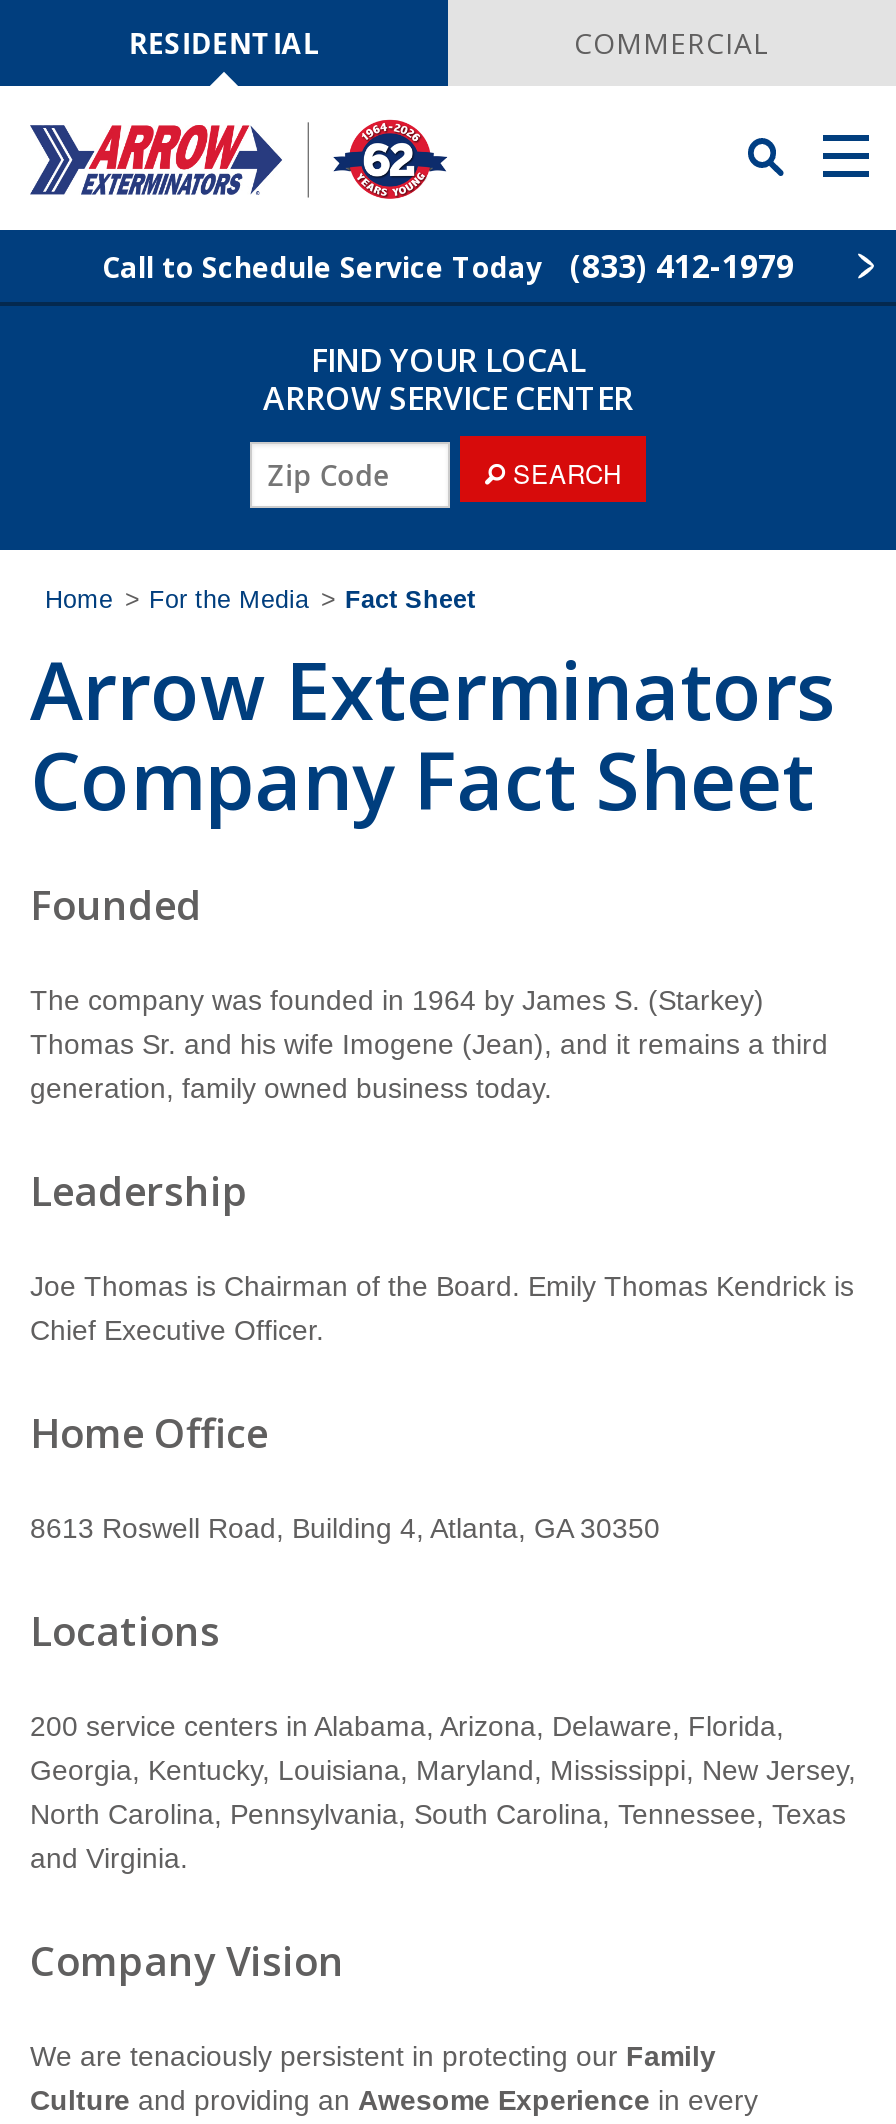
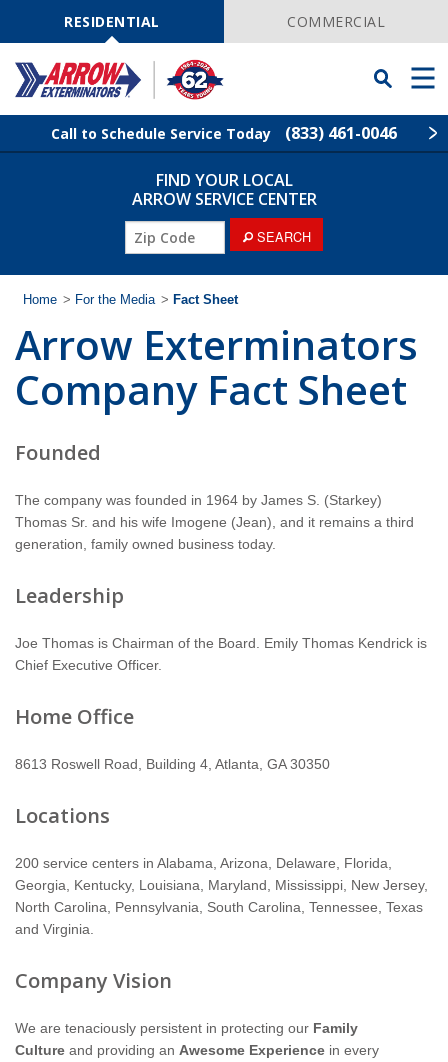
- Call to Schedule Service Today (833) 412-1979
+ Call to Schedule Service Today (833) 461-0046
